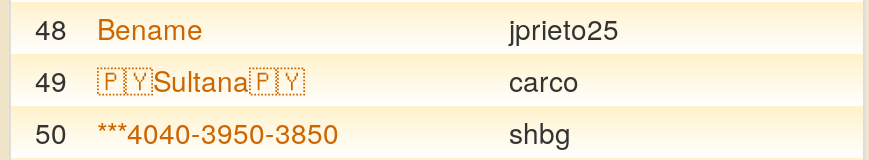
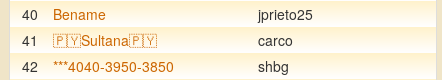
- 48 Bename
+ 40 Bename

- 49
+ 41

- 50 ***4040-3950-3850
+ 42 ***4040-3950-3850
